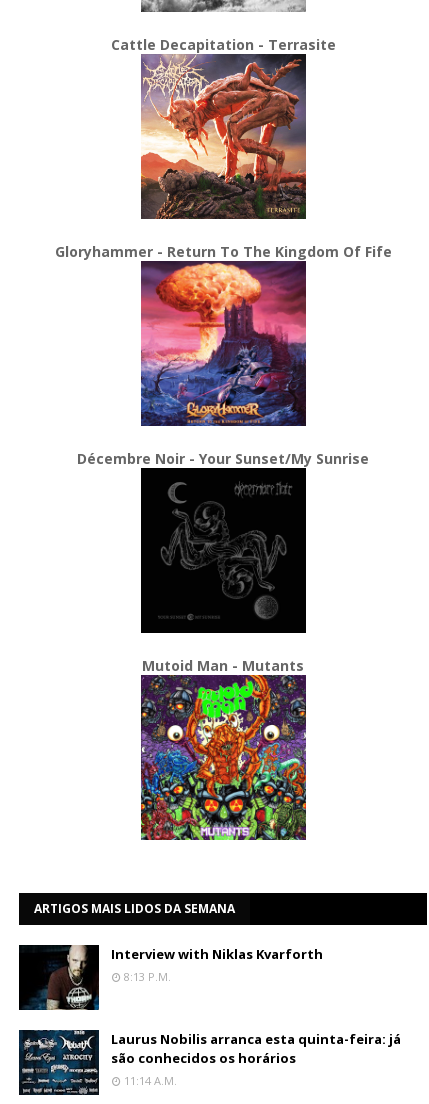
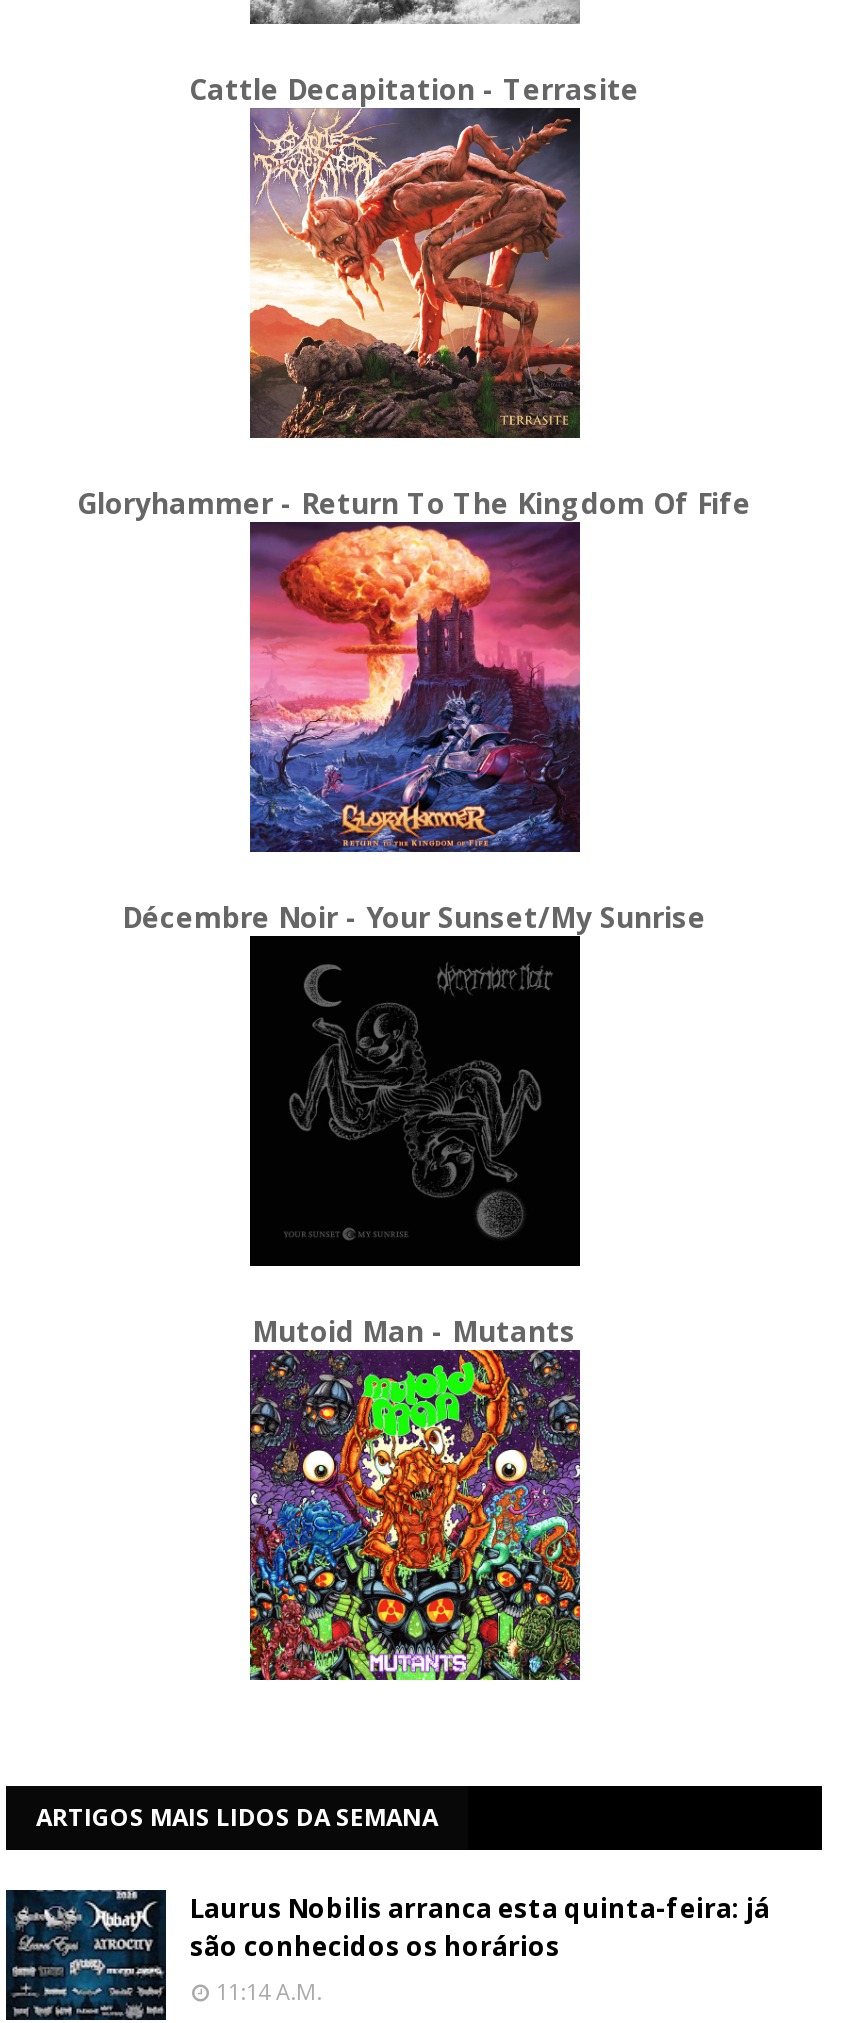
- [image]
- Interview with Niklas Kvarforth
- 8:13 P.m.
